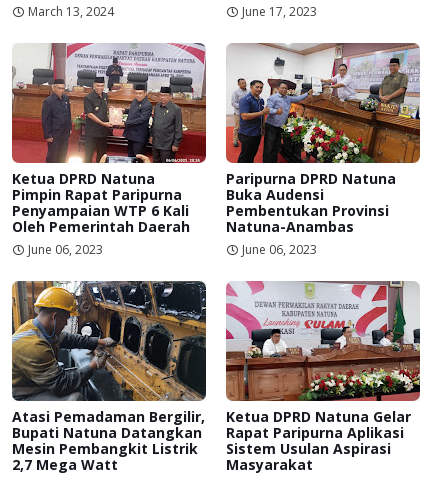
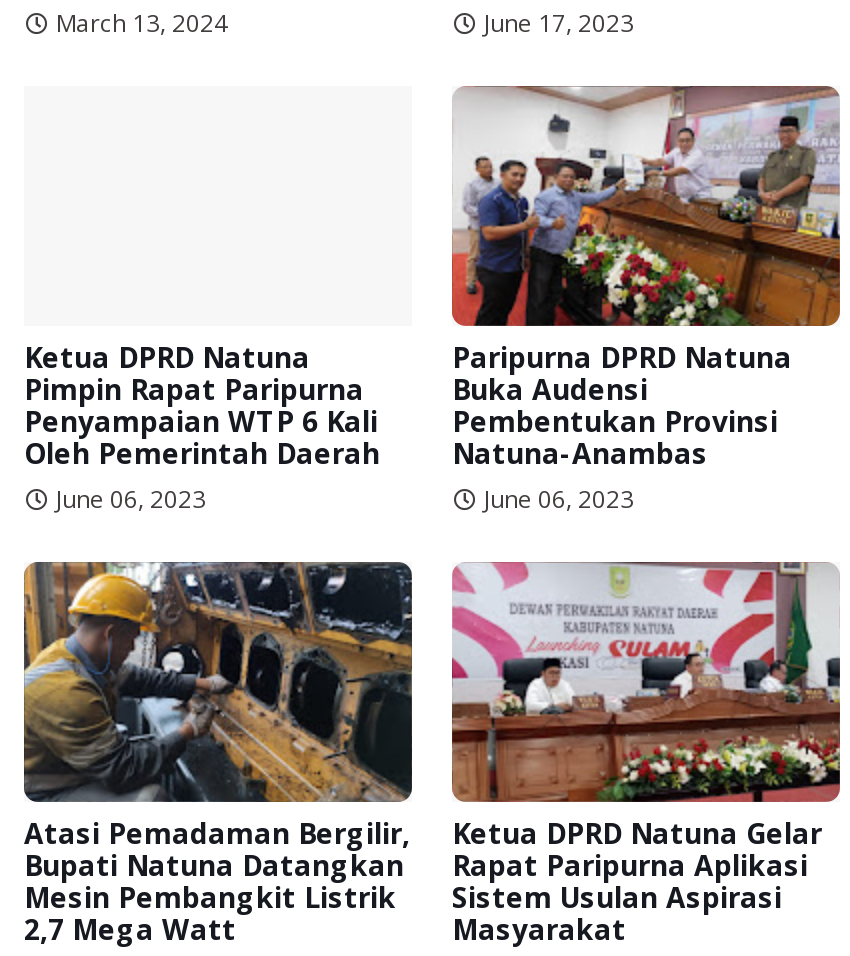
- [image]
